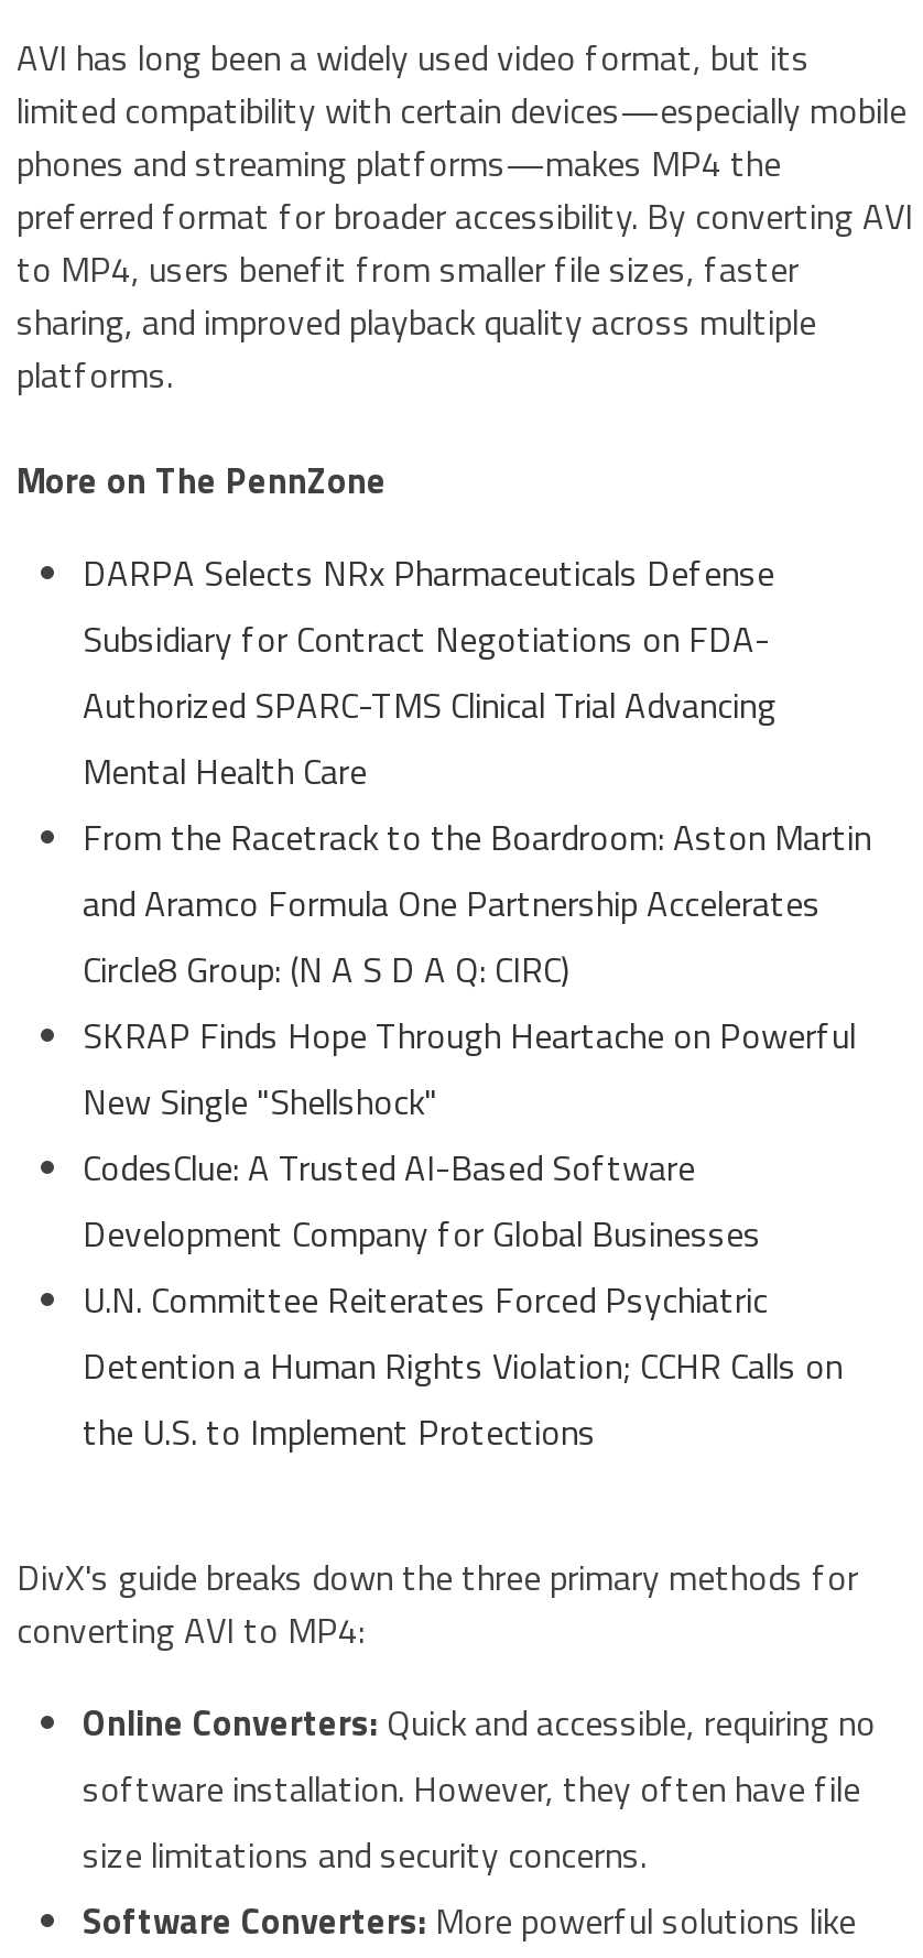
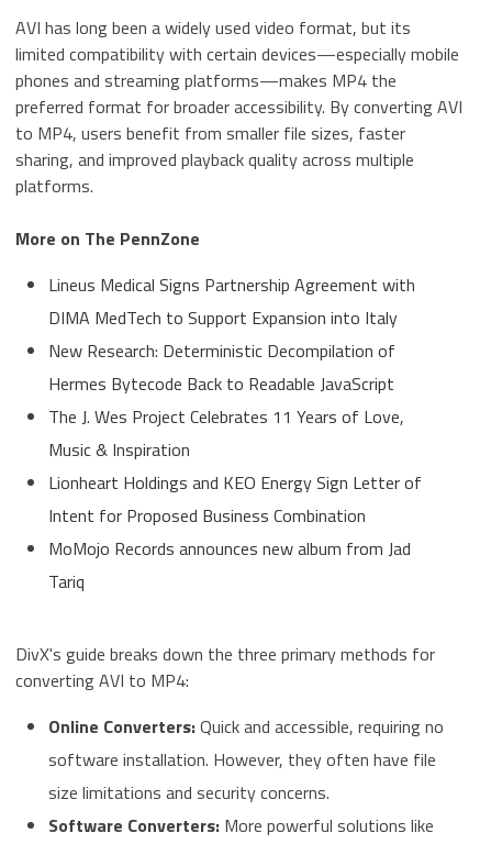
- DARPA Selects NRx Pharmaceuticals Defense
- Subsidiary for Contract Negotiations on FDA-
- Authorized SPARC-TMS Clinical Trial Advancing
- Mental Health Care
- From the Racetrack to the Boardroom: Aston Martin
- and Aramco Formula One Partnership Accelerates
- Circle8 Group: (N A S D A Q: CIRC)
- SKRAP Finds Hope Through Heartache on Powerful
- New Single "Shellshock"
- CodesClue: A Trusted AI-Based Software
- Development Company for Global Businesses
- U.N. Committee Reiterates Forced Psychiatric
- Detention a Human Rights Violation; CCHR Calls on
- the U.S. to Implement Protections
+ Lineus Medical Signs Partnership Agreement with
+ DIMA MedTech to Support Expansion into Italy
+ New Research: Deterministic Decompilation of
+ Hermes Bytecode Back to Readable JavaScript
+ The J. Wes Project Celebrates 11 Years of Love,
+ Music & Inspiration
+ Lionheart Holdings and KEO Energy Sign Letter of
+ Intent for Proposed Business Combination
+ MoMojo Records announces new album from Jad
+ Tariq
